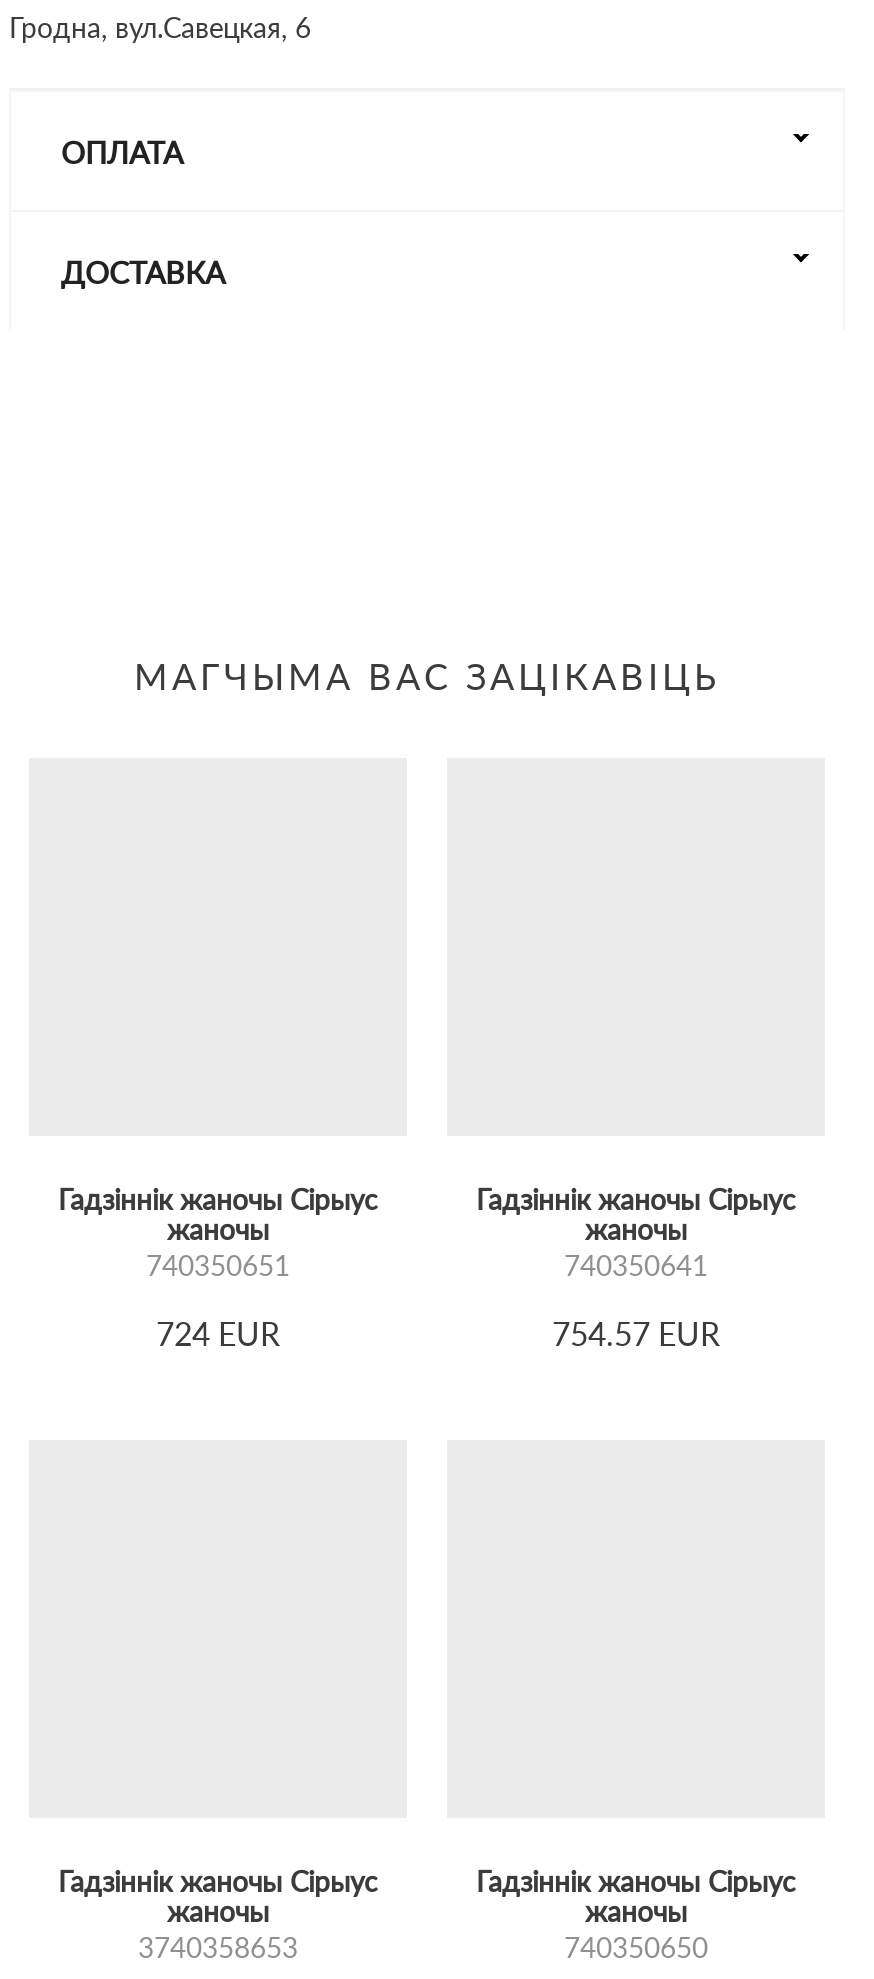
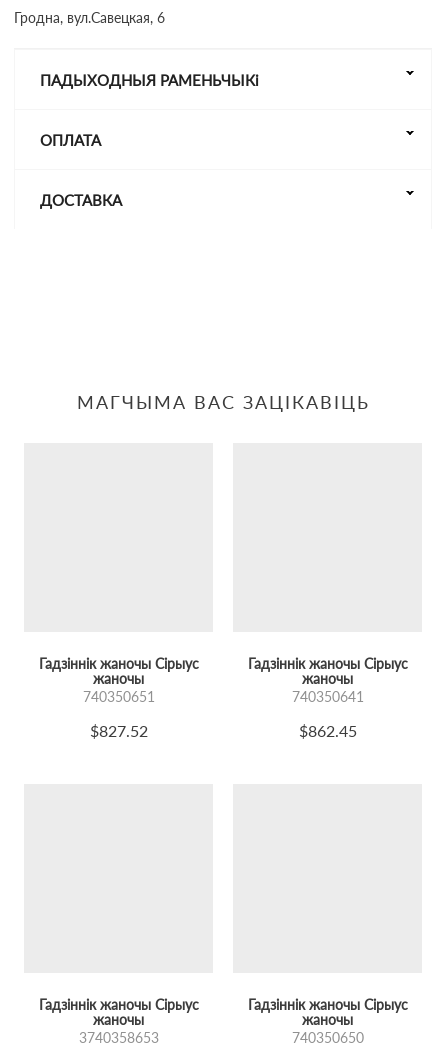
+ ПАДЫХОДНЫЯ РАМЕНЬЧЫКі

- 724 EUR
+ $827.52

- 754.57 EUR
+ $862.45
